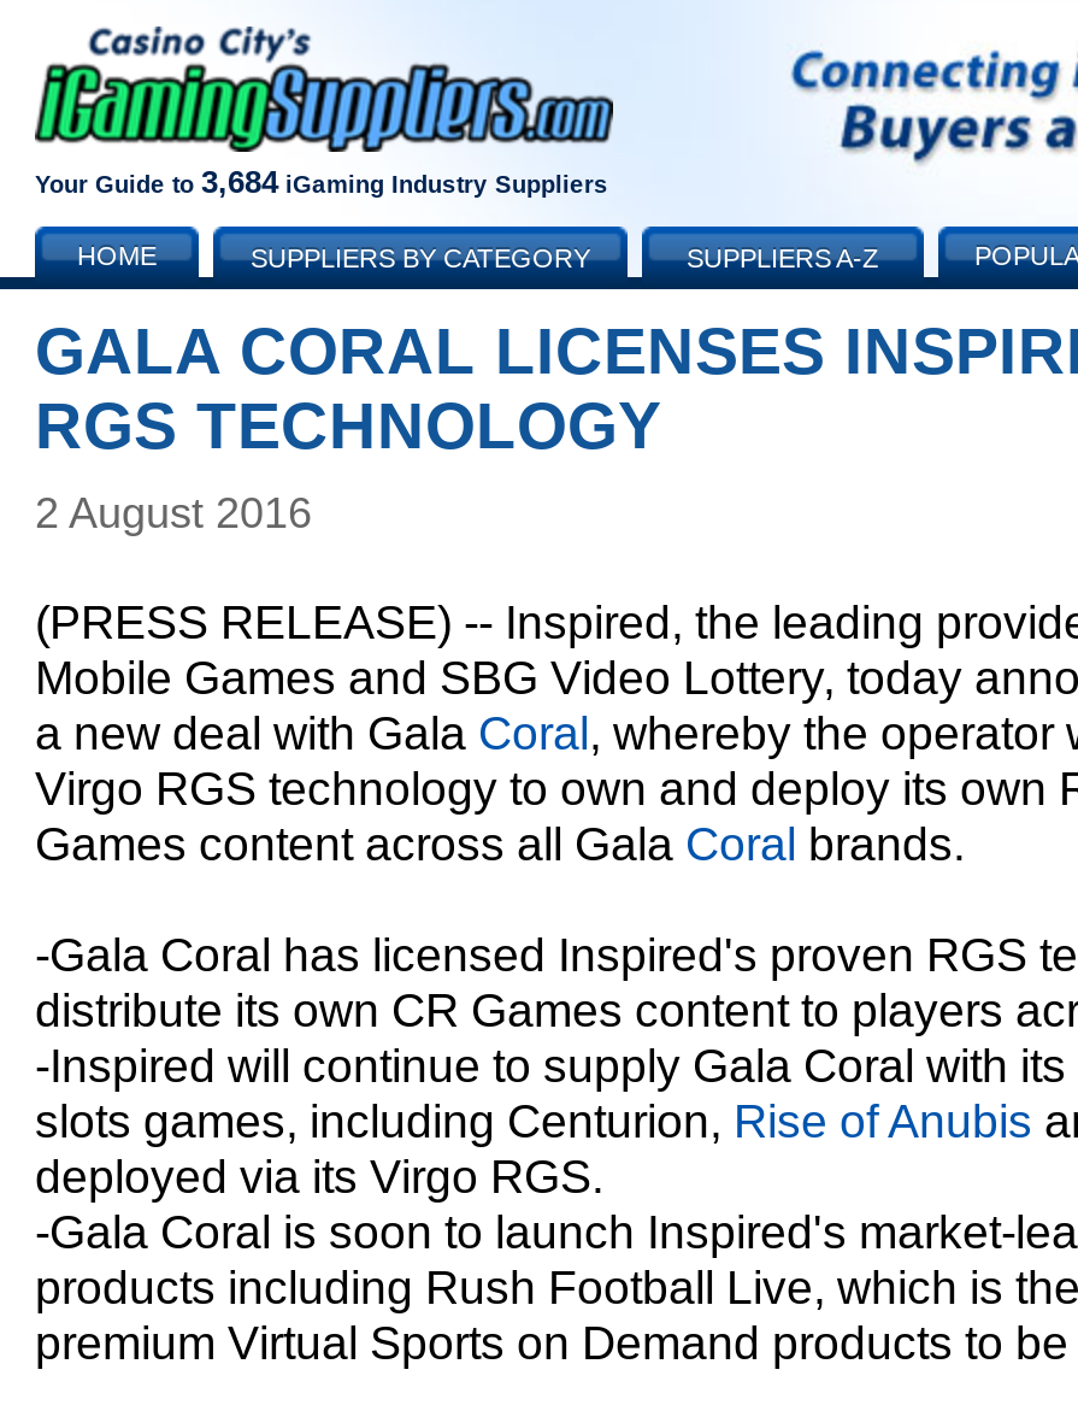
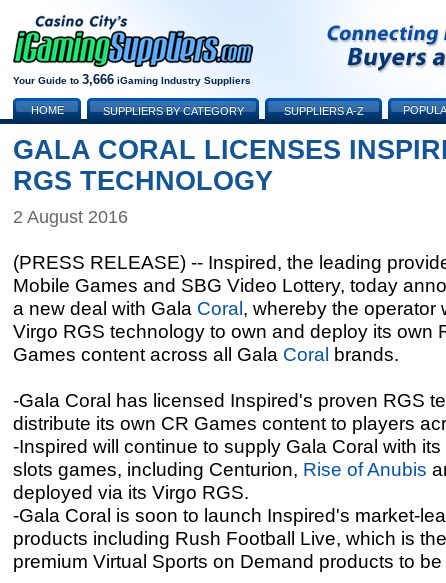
- Your Guide to 3,684 iGaming Industry Suppliers
+ Your Guide to 3,666 iGaming Industry Suppliers
